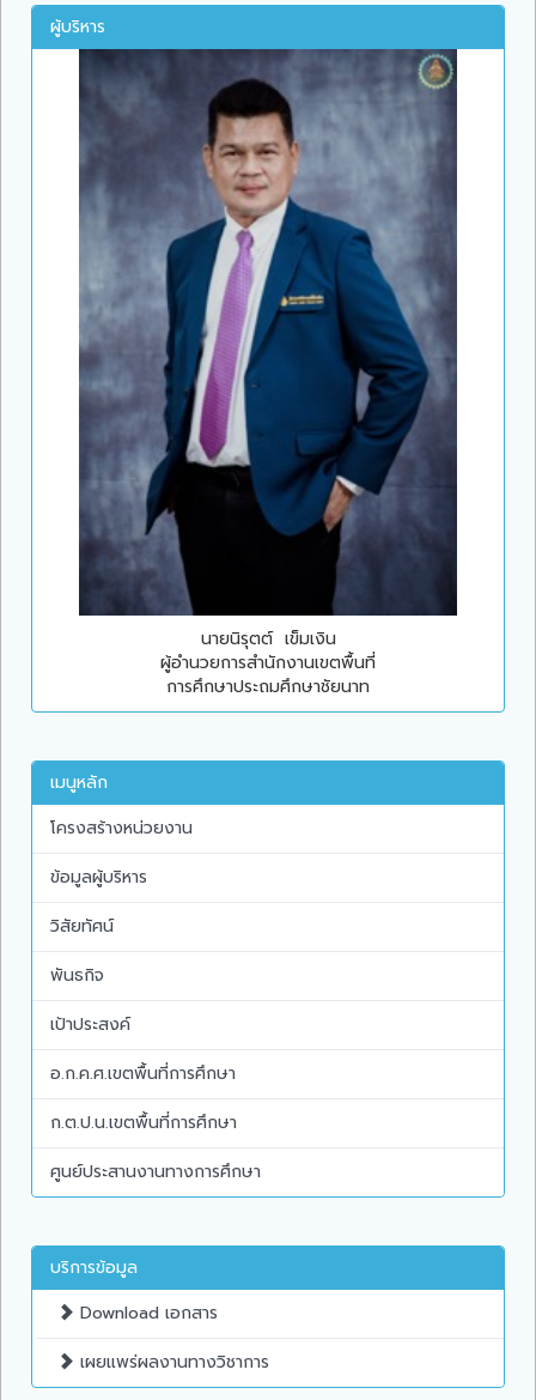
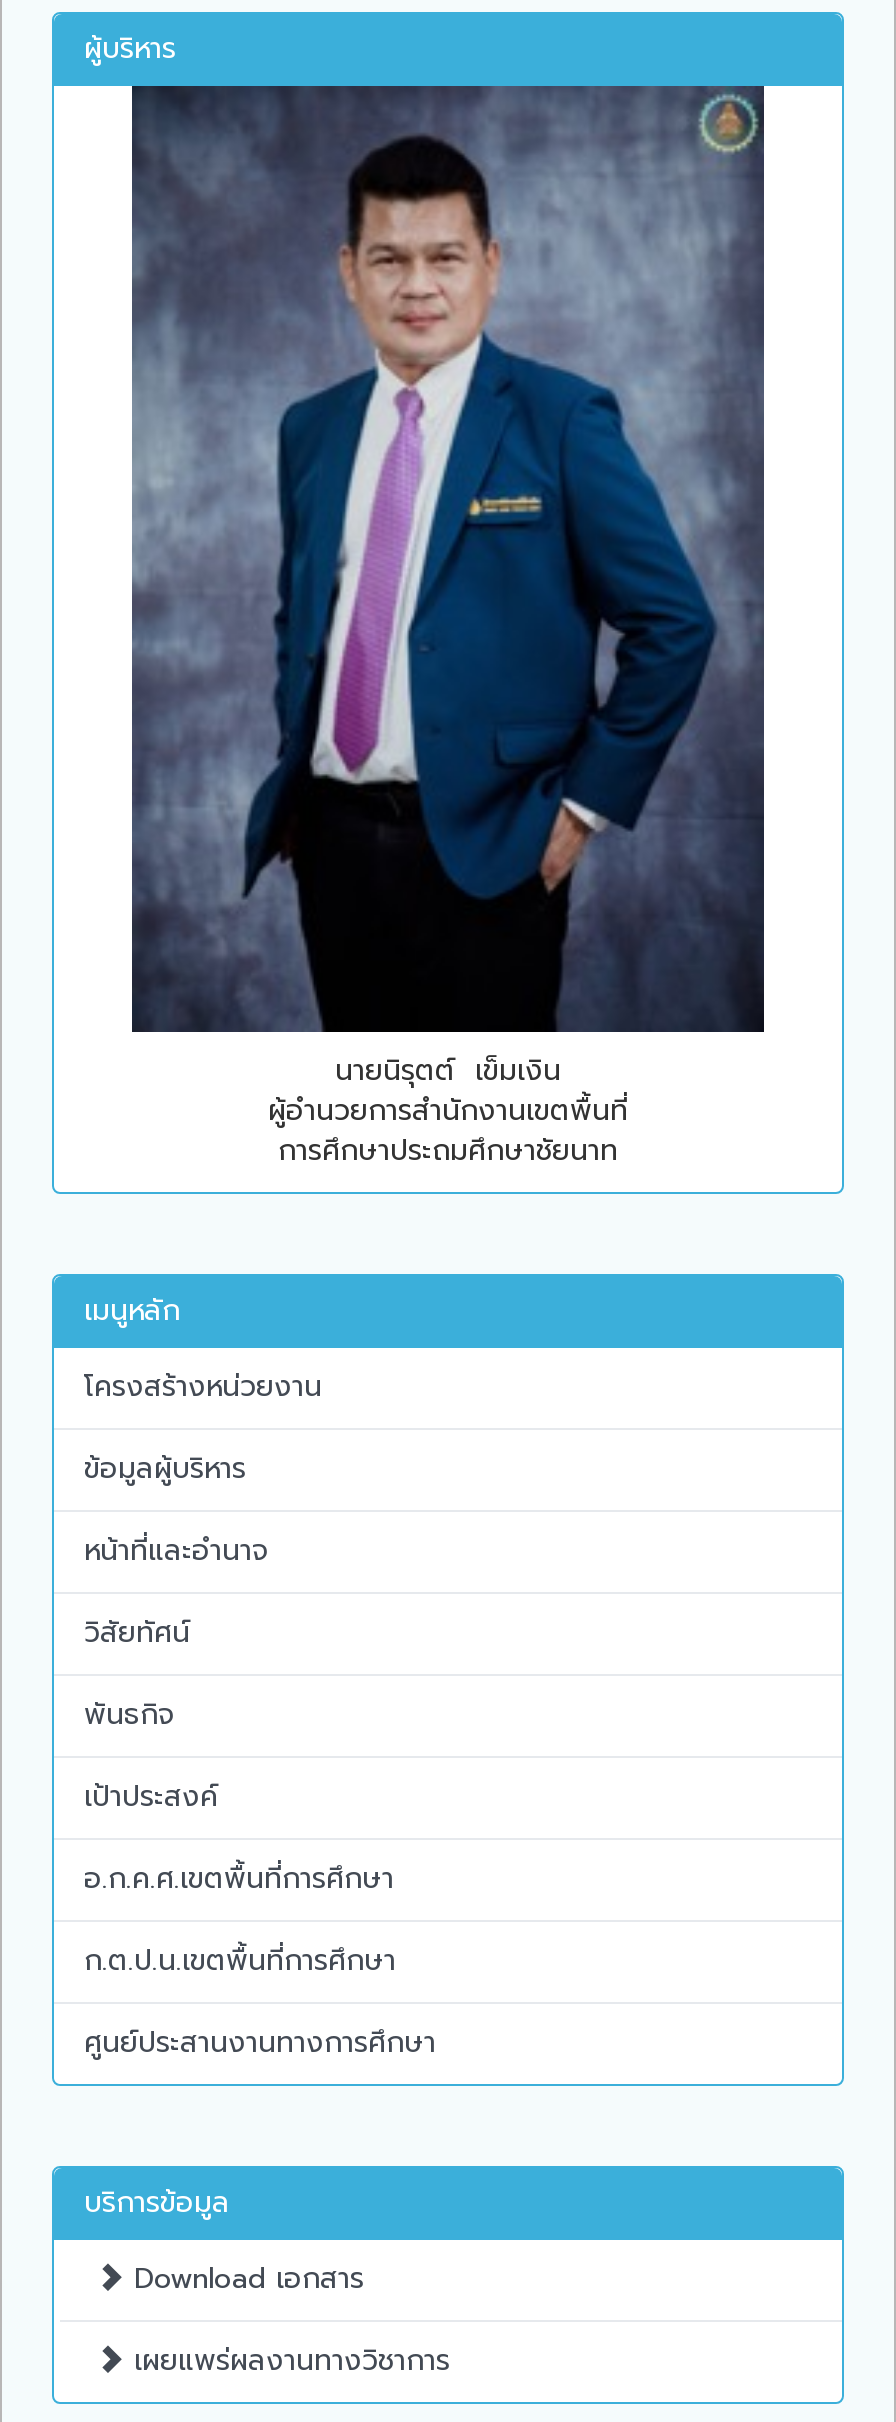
+ หน้าที่และอำนาจ
